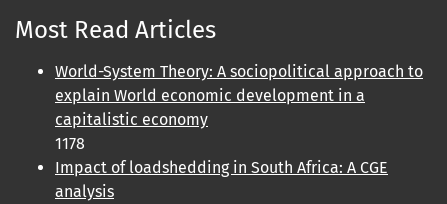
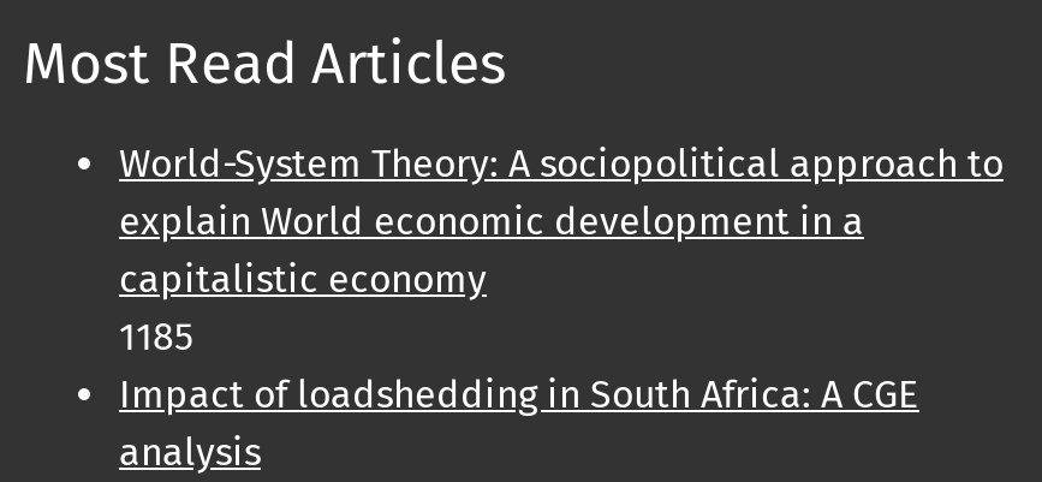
- 1178
+ 1185
